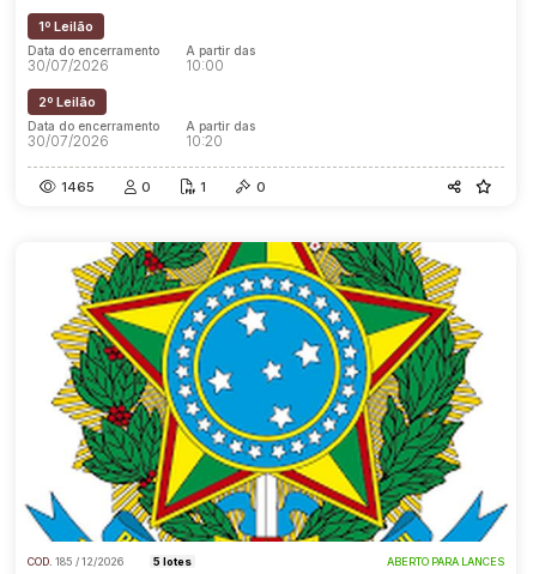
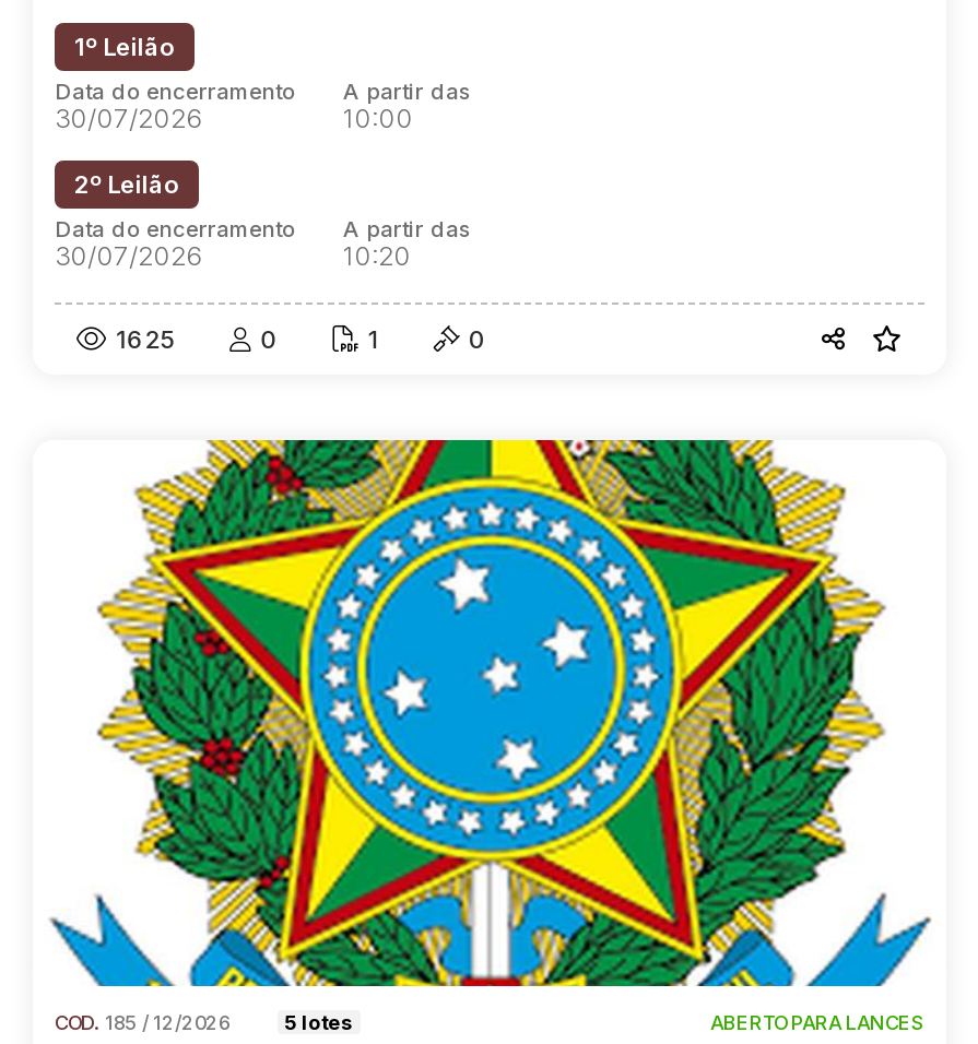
- 1465
+ 1625
